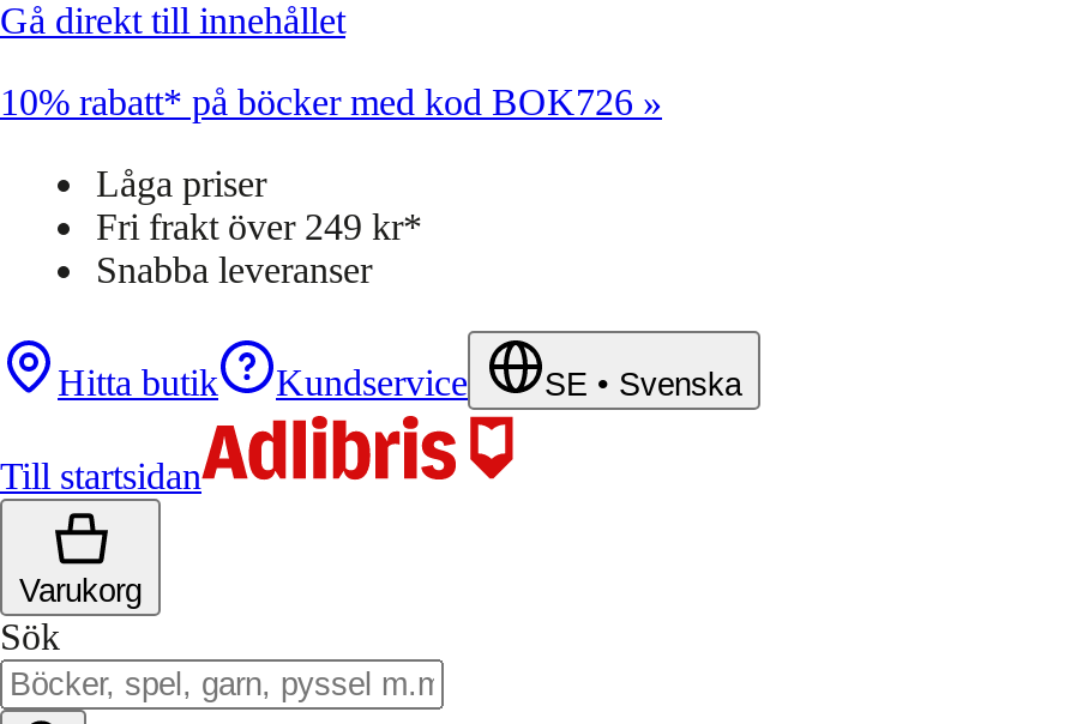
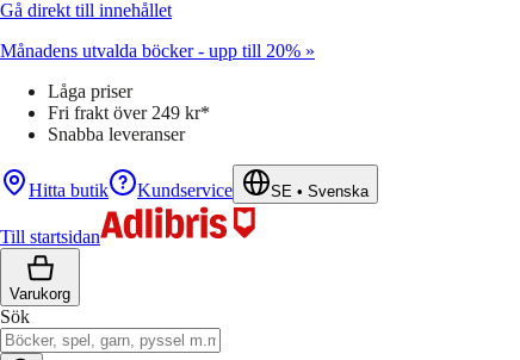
- 10% rabatt* på böcker med kod BOK726 »
+ Månadens utvalda böcker - upp till 20% »
